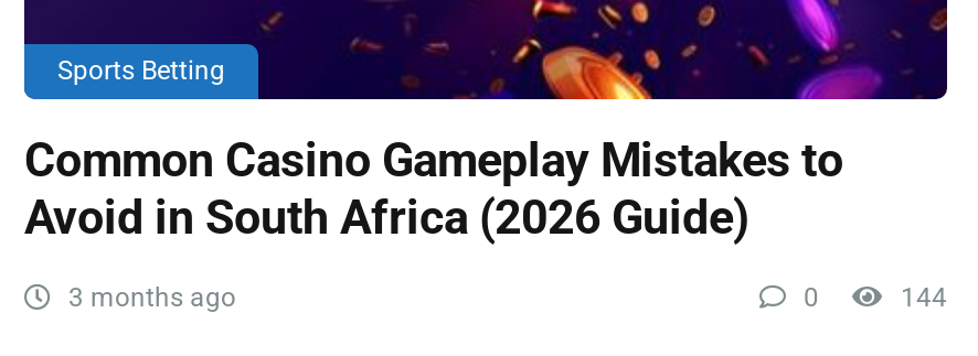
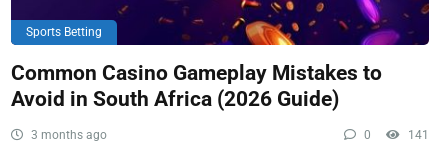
- 144
+ 141
